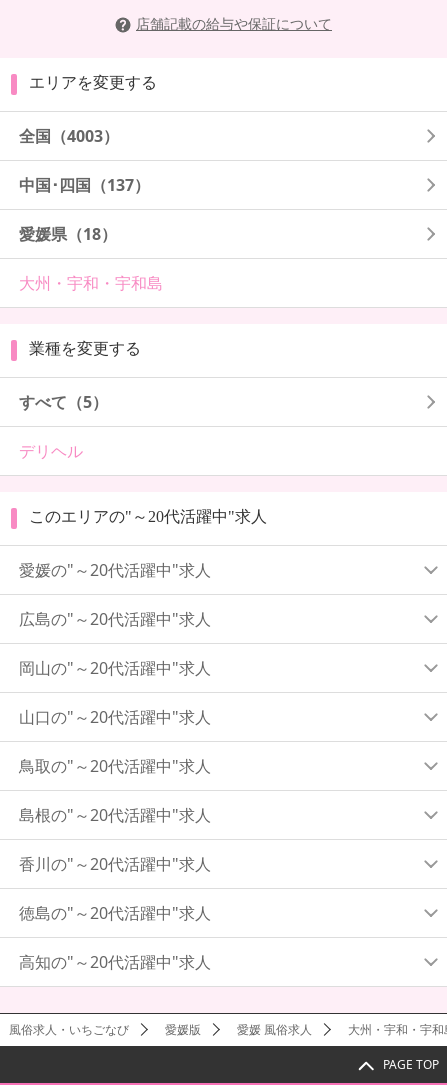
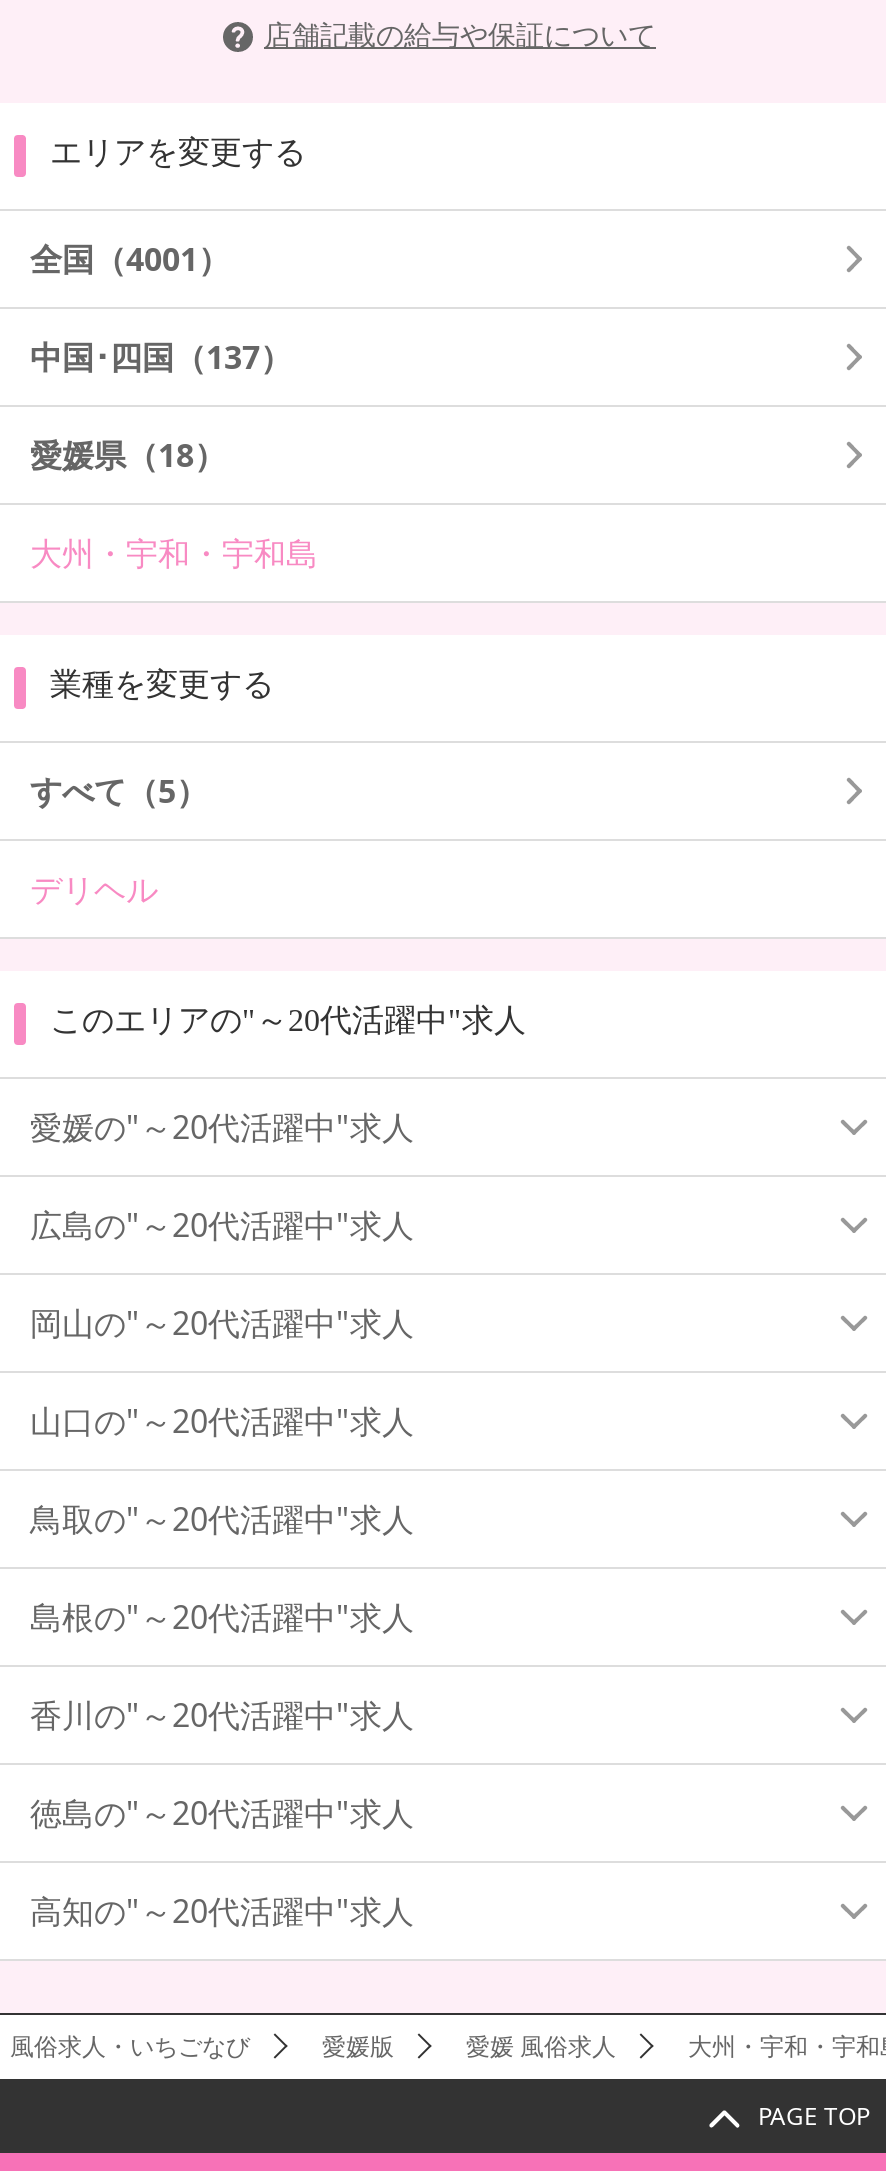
- 全国（4003）
+ 全国（4001）
